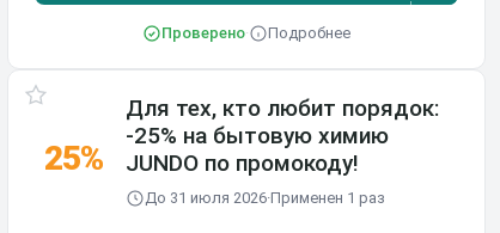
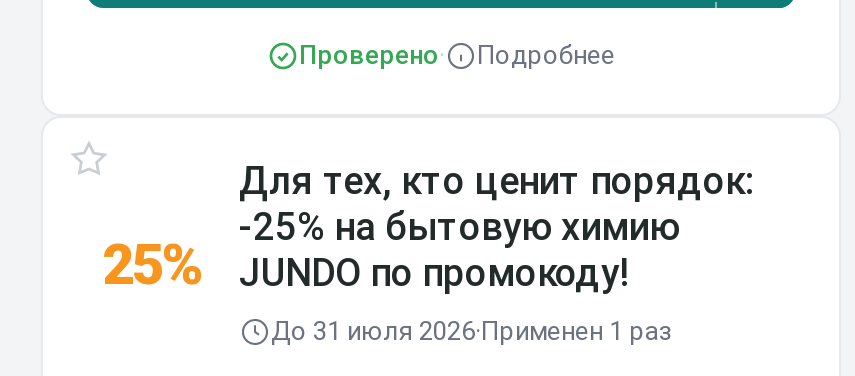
- Для тех, кто любит порядок:
+ Для тех, кто ценит порядок:
